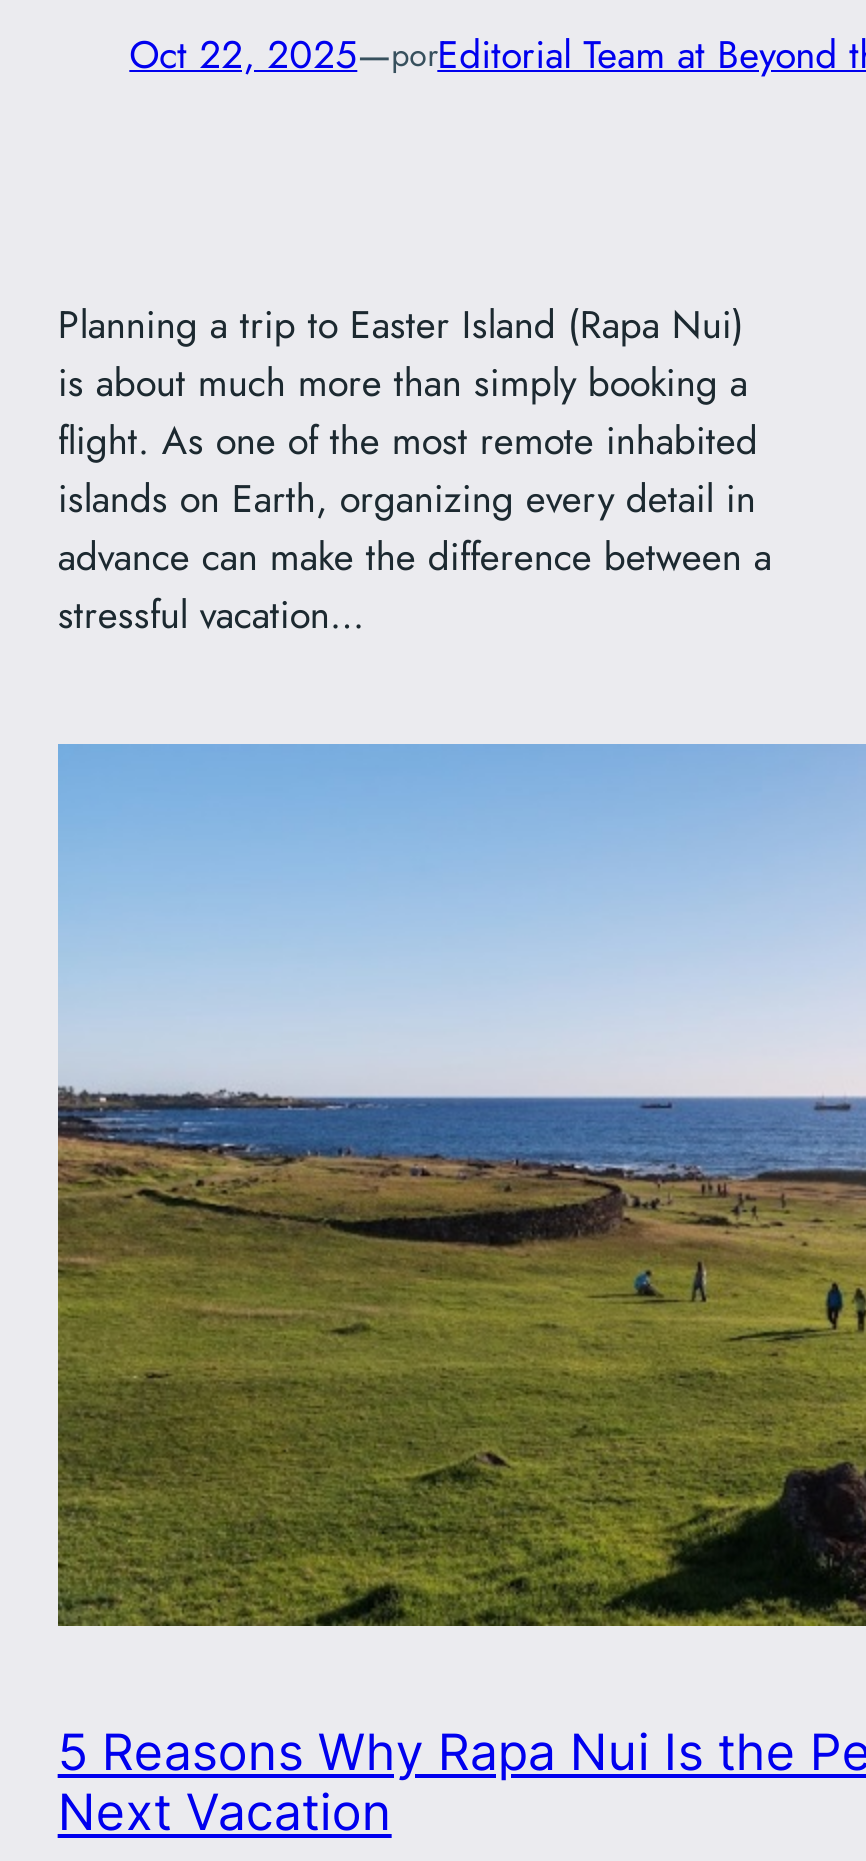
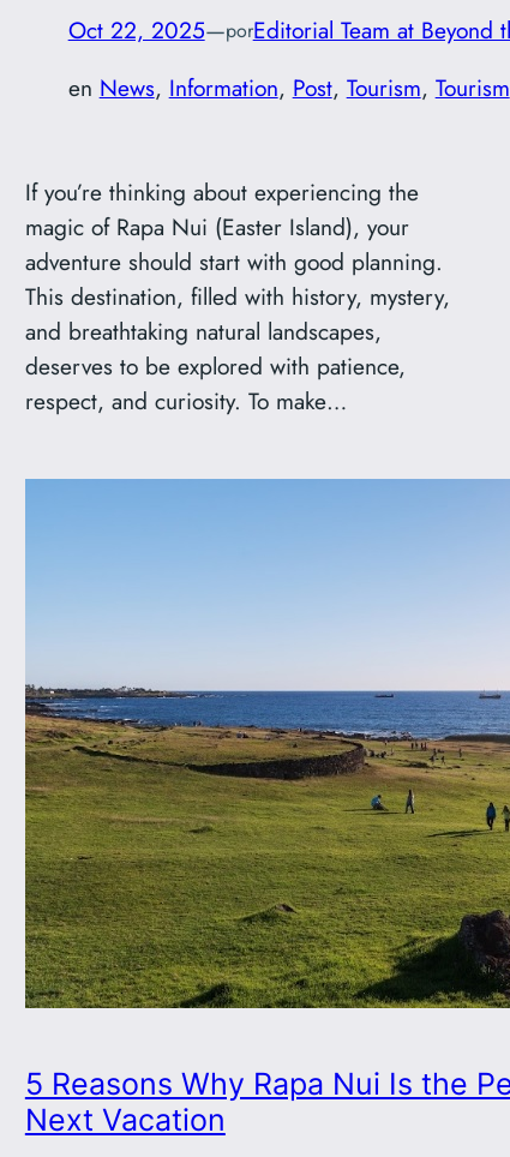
- Planning a trip to Easter Island (Rapa Nui)
- is about much more than simply booking a
- flight. As one of the most remote inhabited
- islands on Earth, organizing every detail in
- advance can make the difference between a
- stressful vacation…
+ en News, Information, Post, Tourism, Tourism
+ If you’re thinking about experiencing the
+ magic of Rapa Nui (Easter Island), your
+ adventure should start with good planning.
+ This destination, filled with history, mystery,
+ and breathtaking natural landscapes,
+ deserves to be explored with patience,
+ respect, and curiosity. To make…
